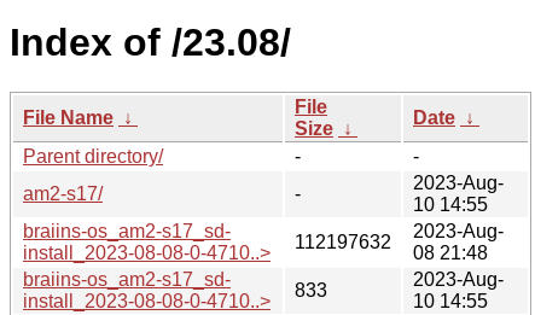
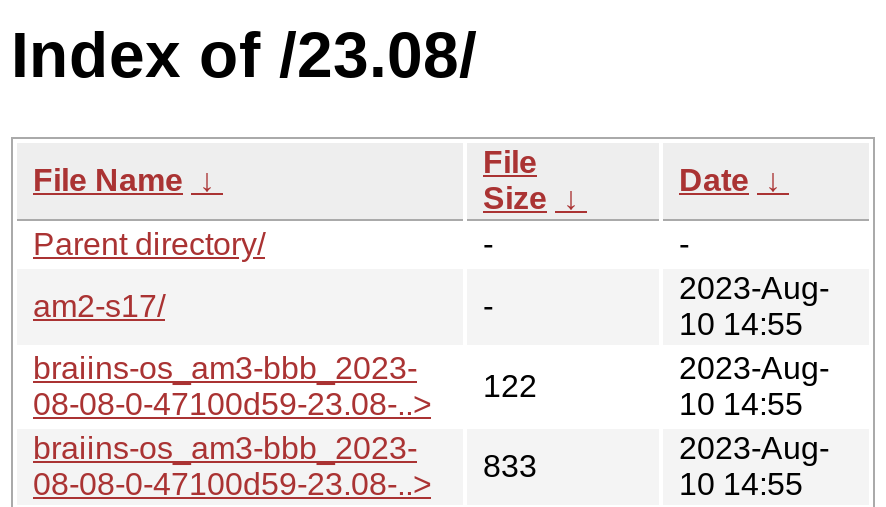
- braiins-os_am2-s17_sd-
- install_2023-08-08-0-4710..>
+ braiins-os_am3-bbb_2023-
+ 08-08-0-47100d59-23.08-..>

- 112197632
+ 122

- 08 21:48
- braiins-os_am2-s17_sd-
- install_2023-08-08-0-4710..>
+ 10 14:55
+ braiins-os_am3-bbb_2023-
+ 08-08-0-47100d59-23.08-..>
